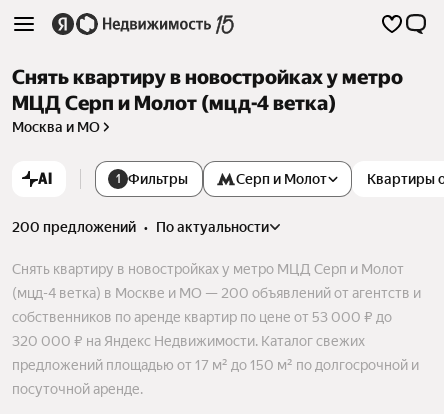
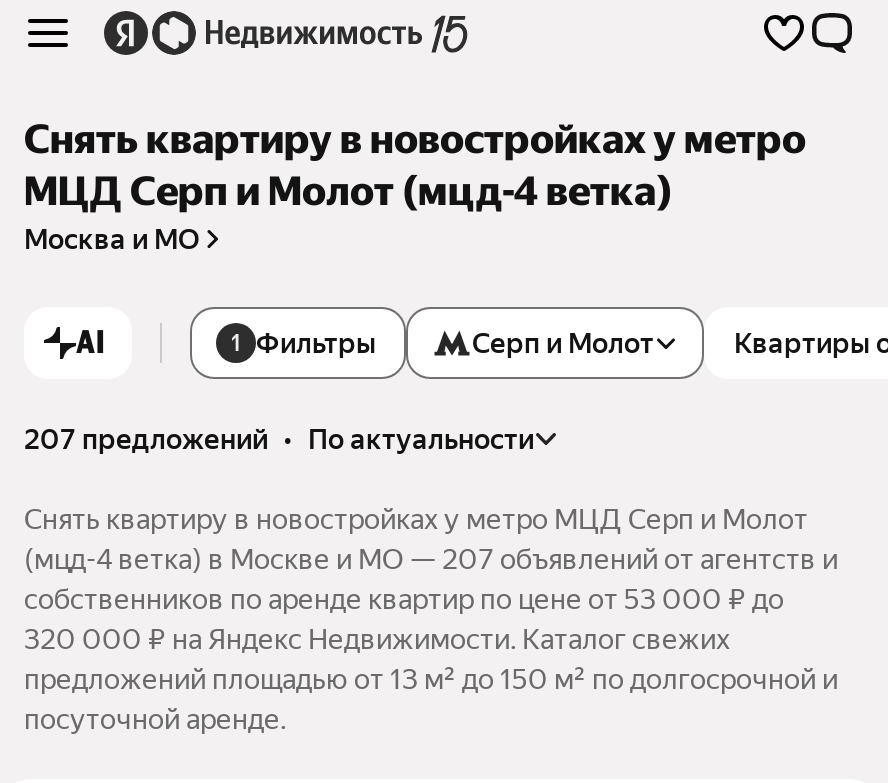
- 200 предложений • по актуальности
+ 207 предложений • по актуальности

- (мцд-4 ветка) в Москве и МО — 200 объявлений от агентств и
+ (мцд-4 ветка) в Москве и МО — 207 объявлений от агентств и

- предложений площадью от 17 м² до 150 м² по долгосрочной и
+ предложений площадью от 13 м² до 150 м² по долгосрочной и
